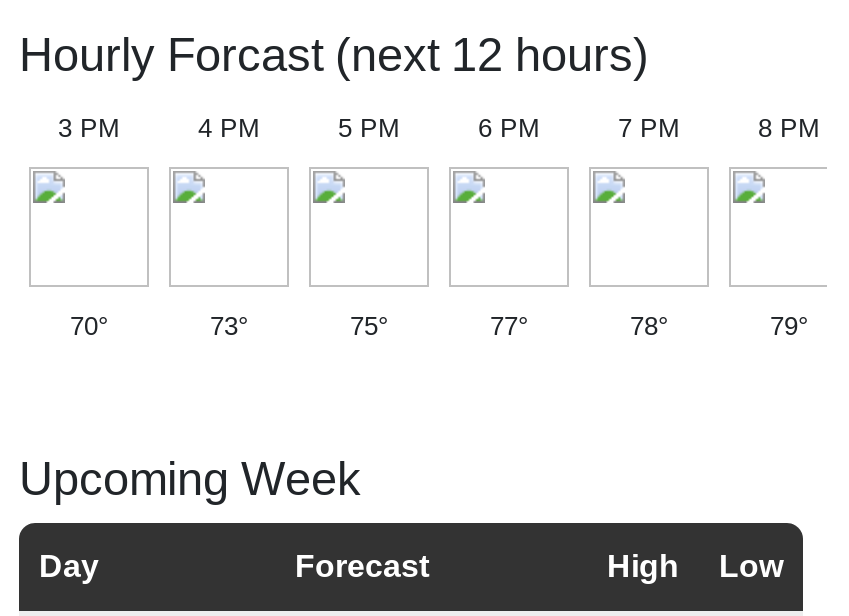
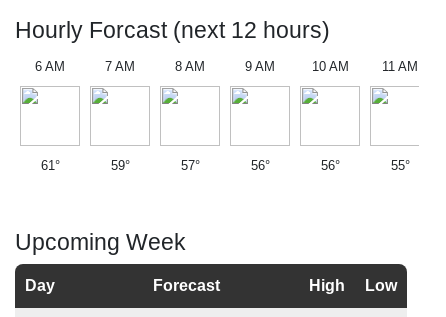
- 3 PM
- 4 PM
- 5 PM
- 6 PM
- 7 PM
- 8 PM
+ 6 AM
+ 7 AM
+ 8 AM
+ 9 AM
+ 10 AM
+ 11 AM

- 70°
- 73°
- 75°
- 77°
- 78°
- 79°
+ 61°
+ 59°
+ 57°
+ 56°
+ 56°
+ 55°
